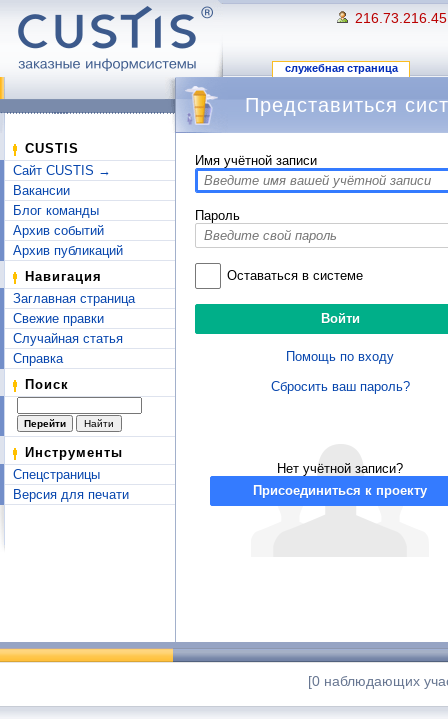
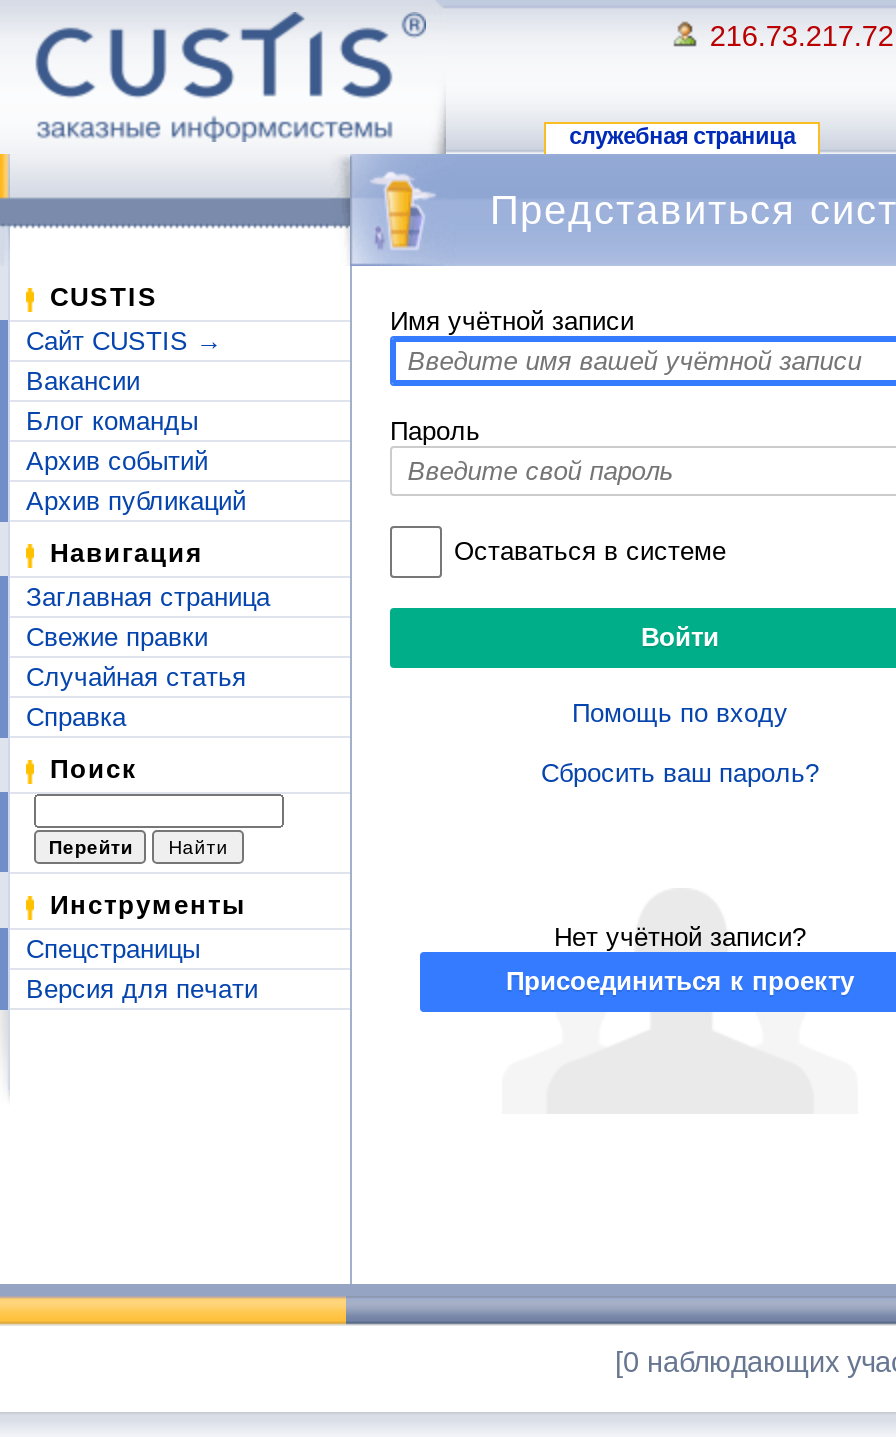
- 216.73.216.45
+ 216.73.217.72
